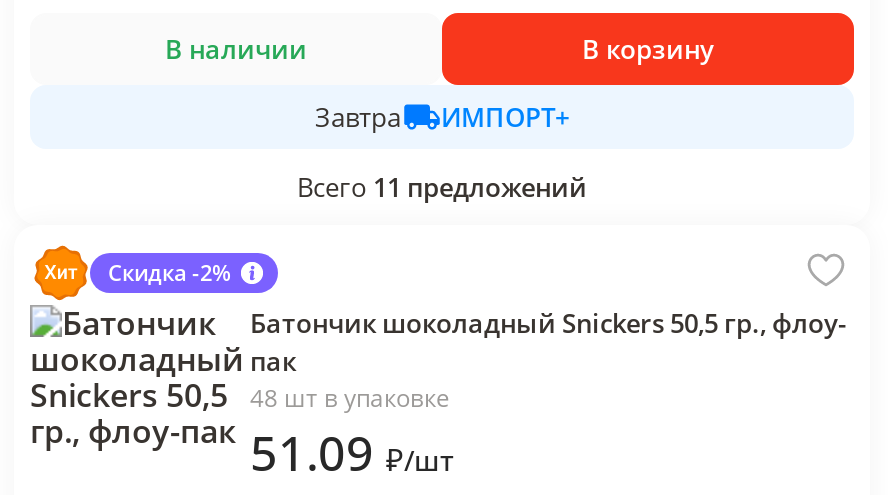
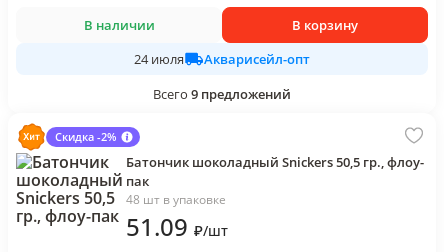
- Завтра
- ИМПОРТ+
+ 24 июля
+ Акварисейл-опт

- Всего 11 предложений
+ Всего 9 предложений
